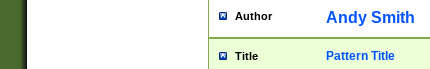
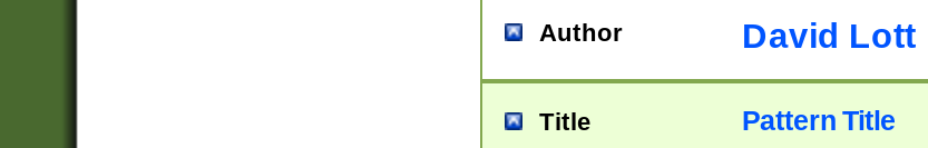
- Andy Smith
+ David Lott
